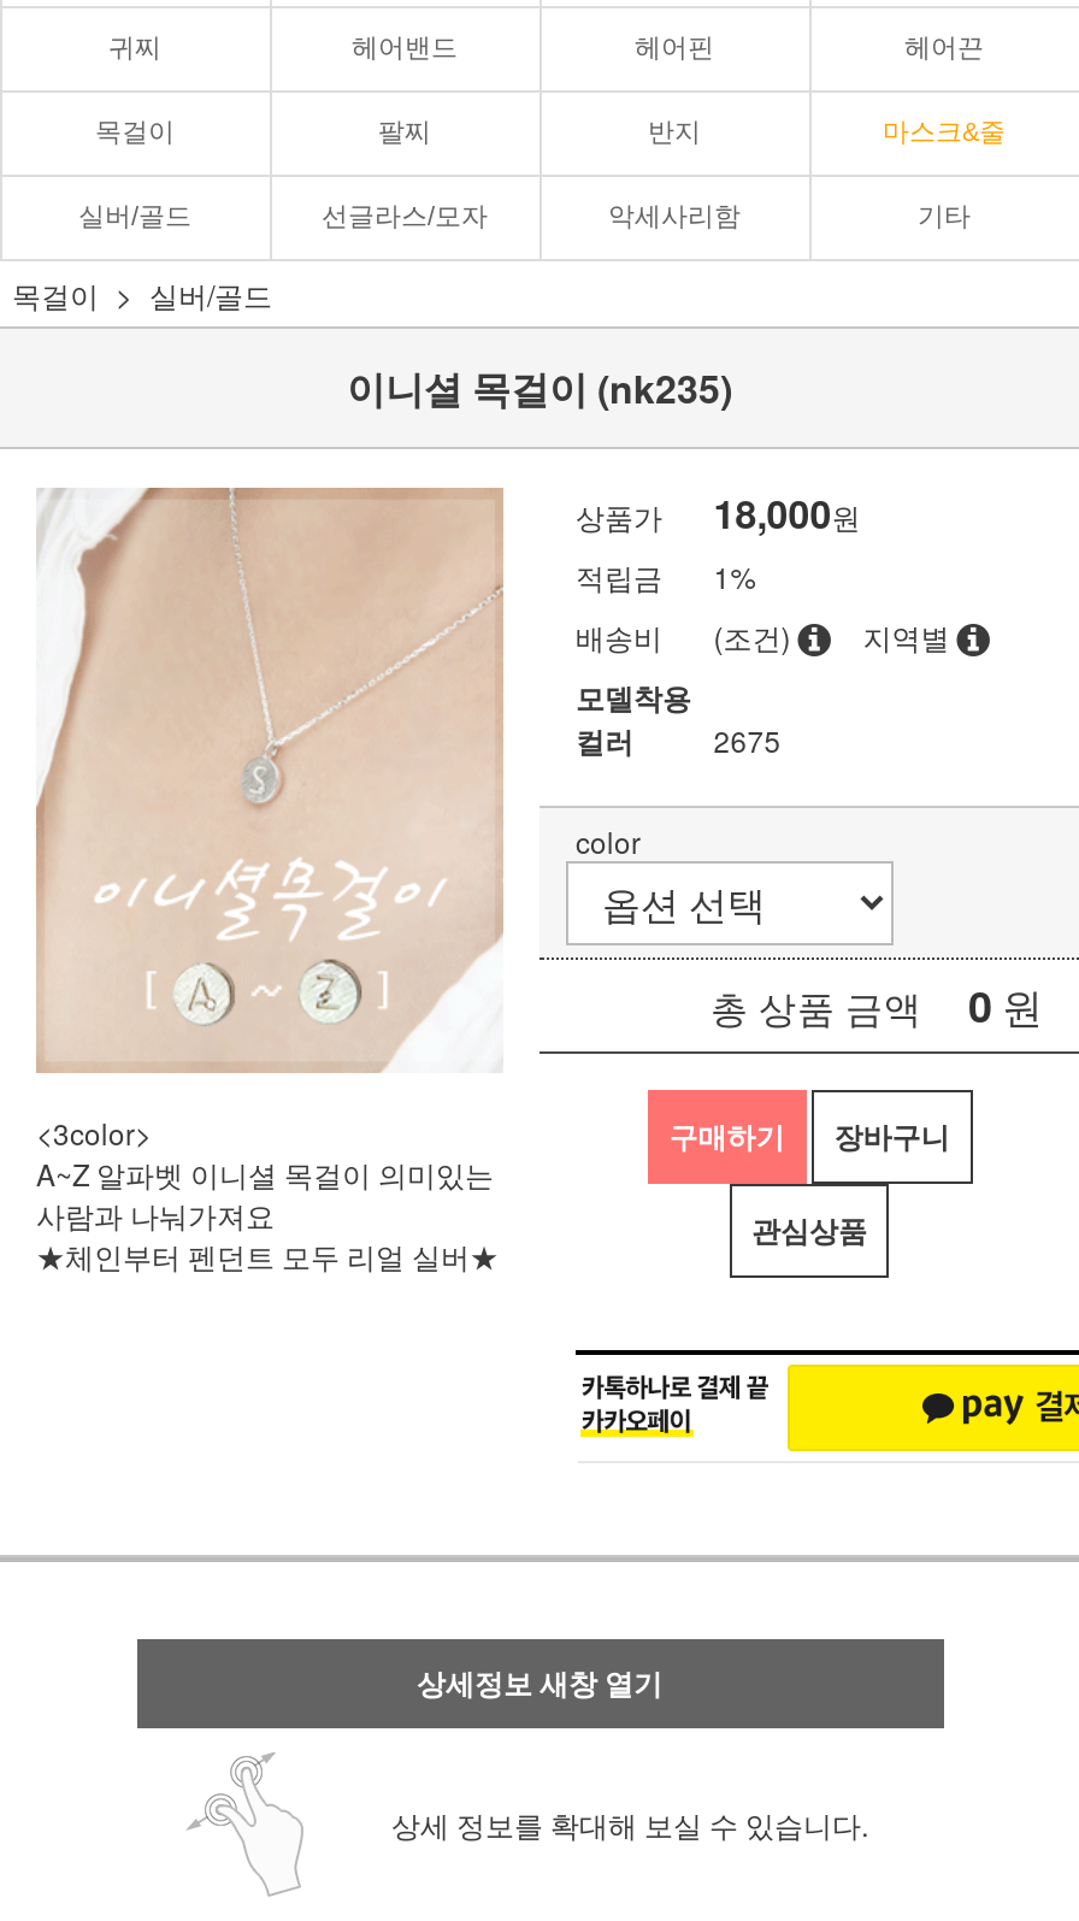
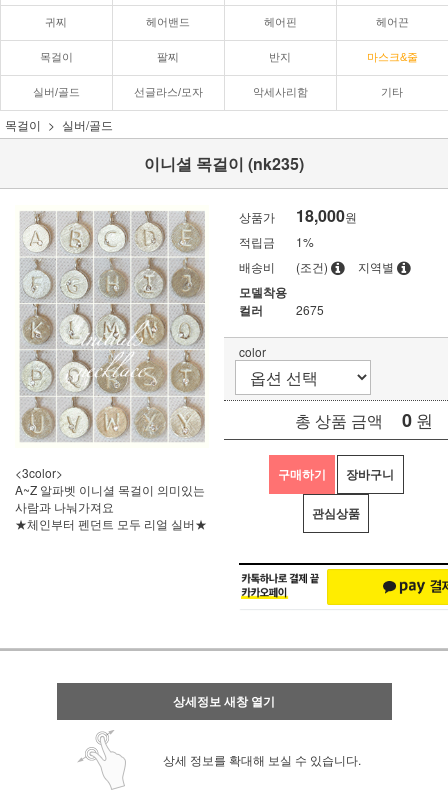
- [image]
+ [image]
